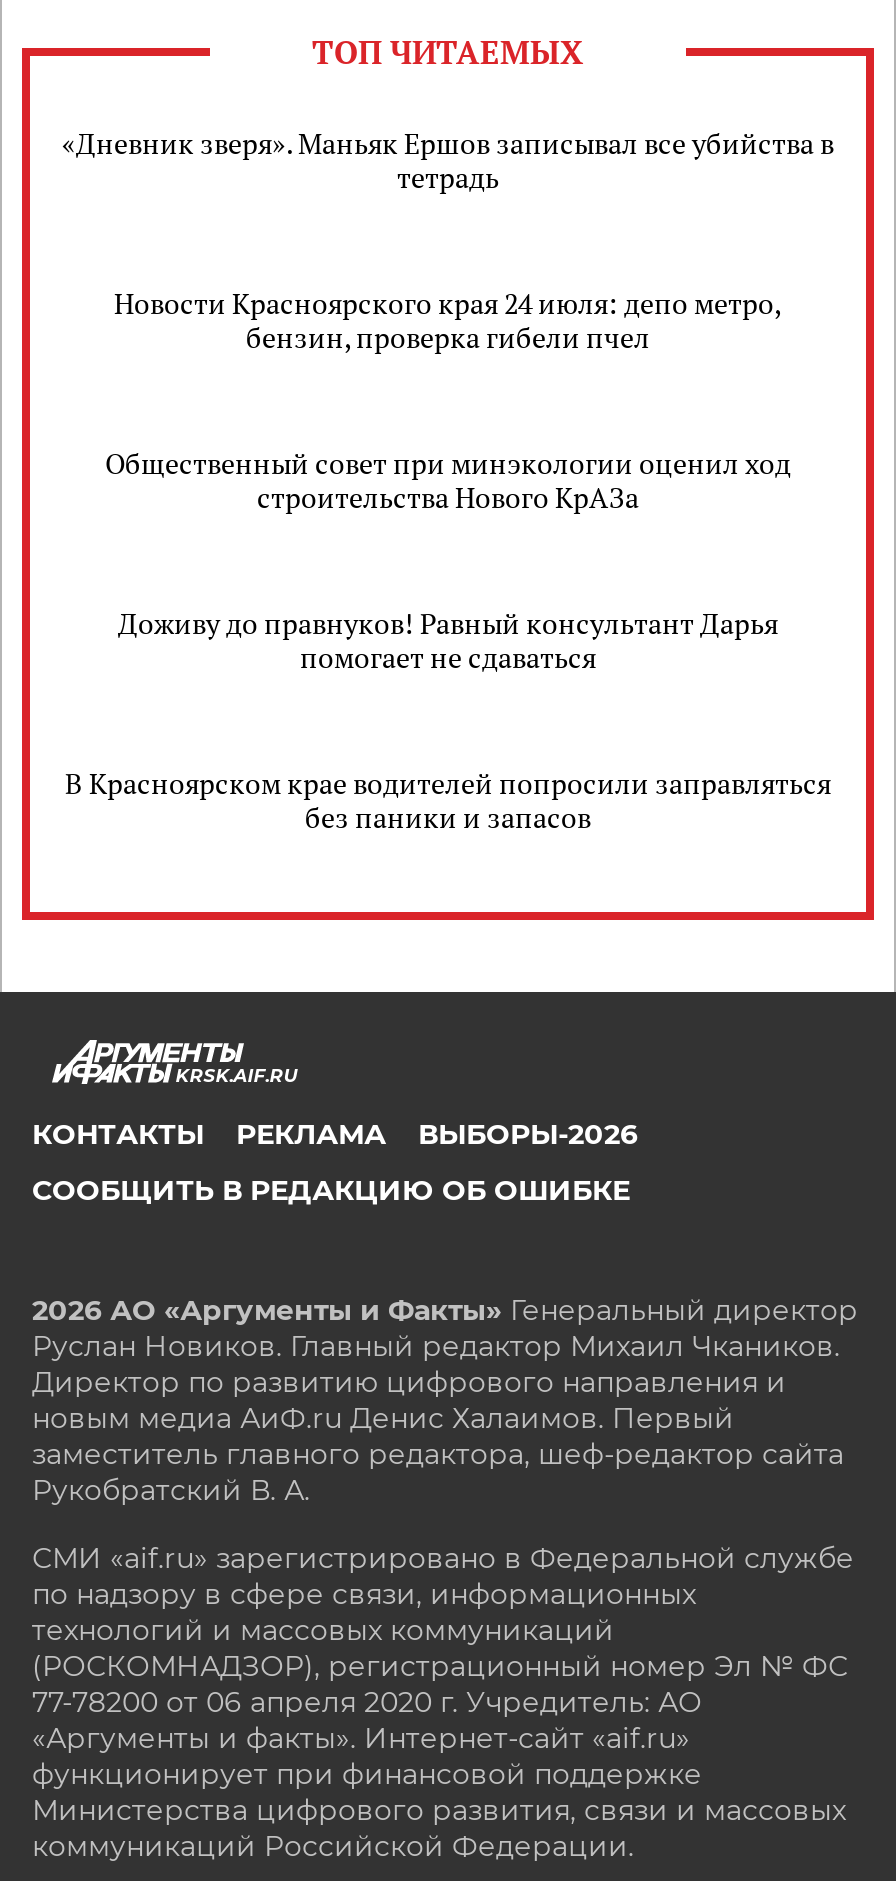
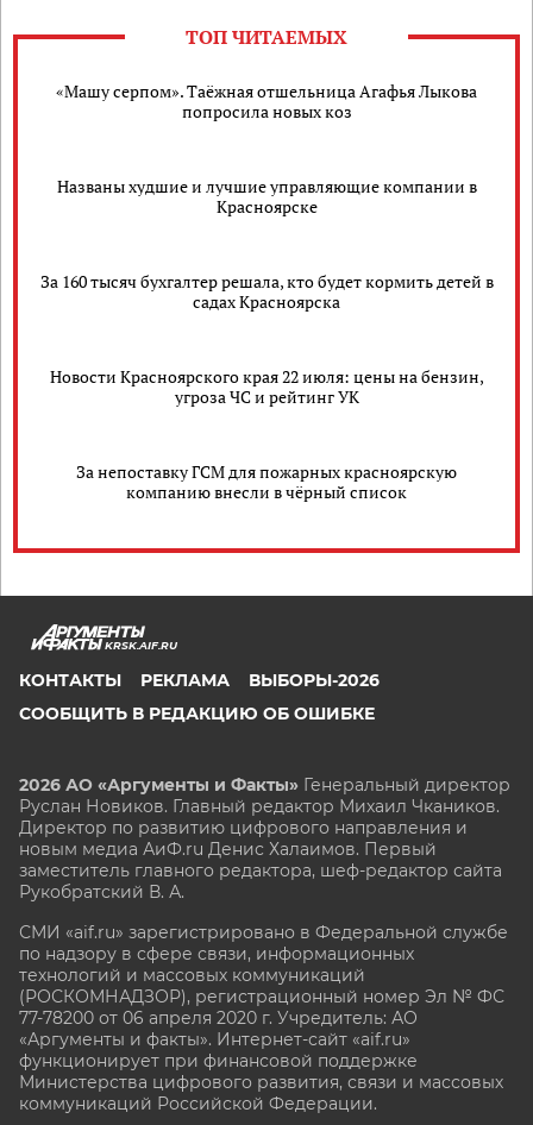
- «Дневник зверя». Маньяк Ершов записывал все убийства в
- тетрадь
+ «Машу серпом». Таёжная отшельница Агафья Лыкова
+ попросила новых коз

- Новости Красноярского края 24 июля: депо метро,
- бензин, проверка гибели пчел
+ Названы худшие и лучшие управляющие компании в
+ Красноярске

- Общественный совет при минэкологии оценил ход
- строительства Нового КрАЗа
+ За 160 тысяч бухгалтер решала, кто будет кормить детей в
+ садах Красноярска

- Доживу до правнуков! Равный консультант Дарья
- помогает не сдаваться
+ Новости Красноярского края 22 июля: цены на бензин,
+ угроза ЧС и рейтинг УК

- В Красноярском крае водителей попросили заправляться
- без паники и запасов
+ За непоставку ГСМ для пожарных красноярскую
+ компанию внесли в чёрный список
